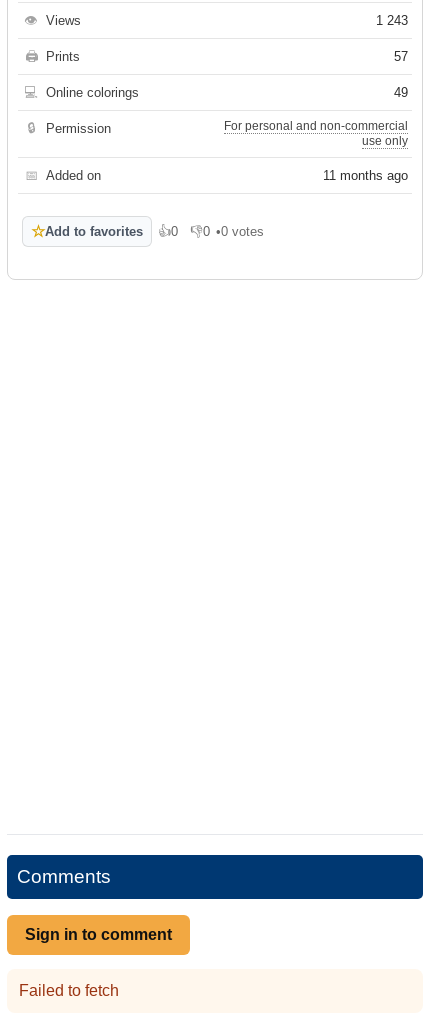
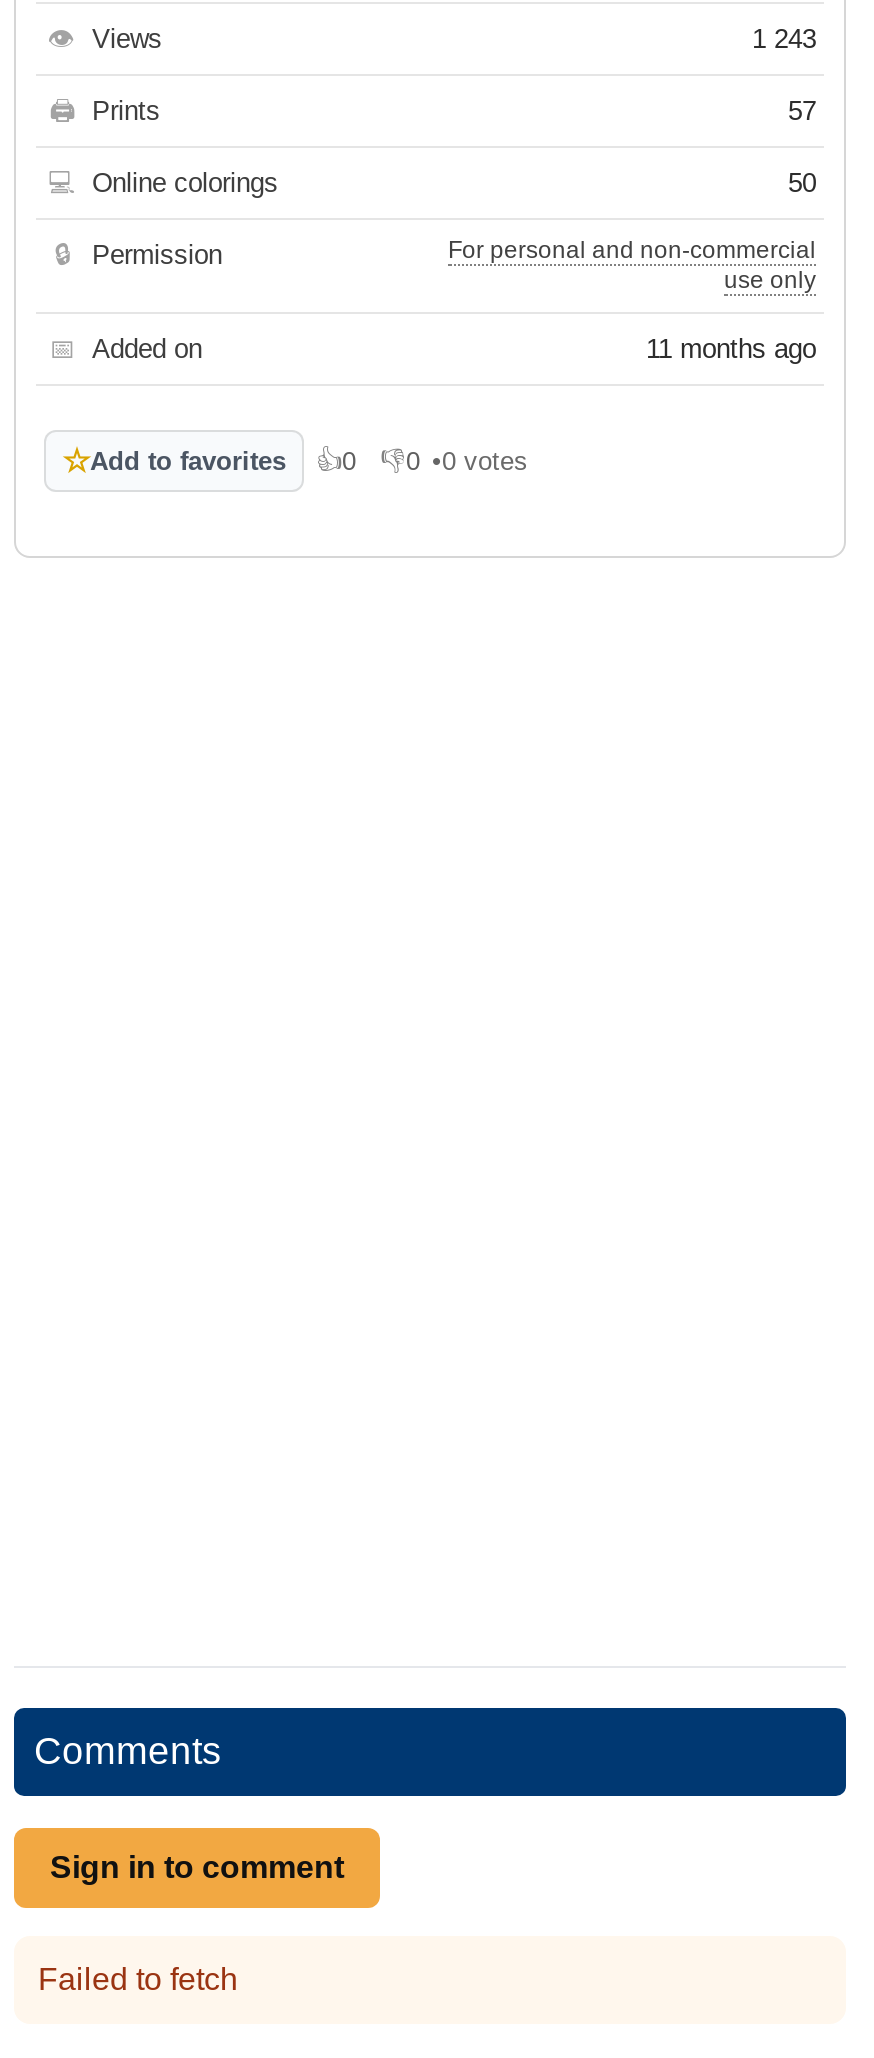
- 49
+ 50
